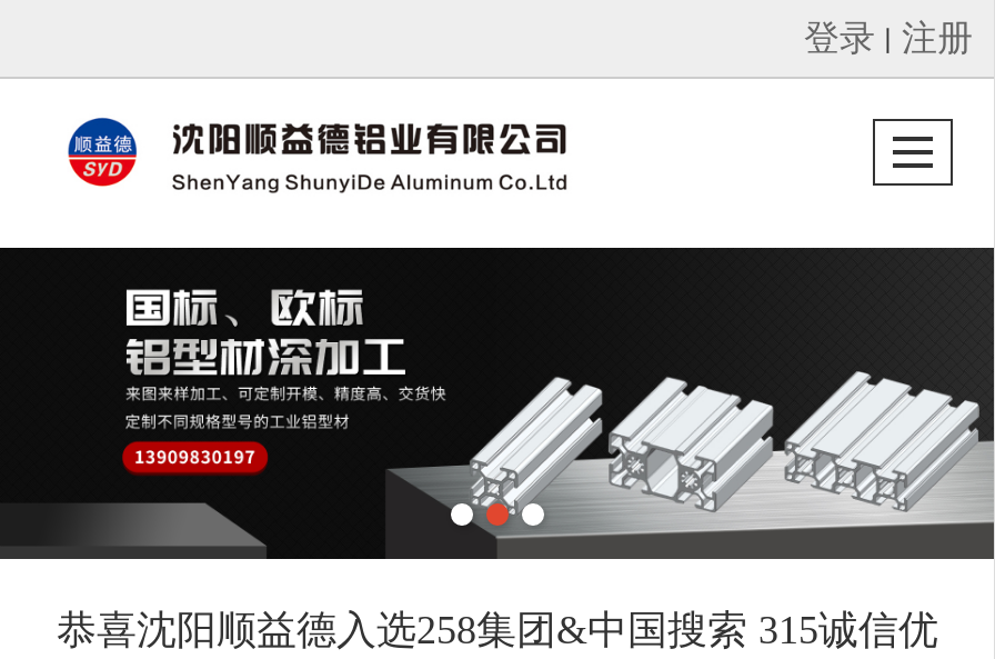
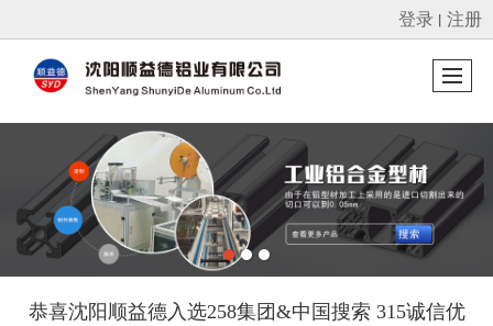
- [image]
+ [image]
